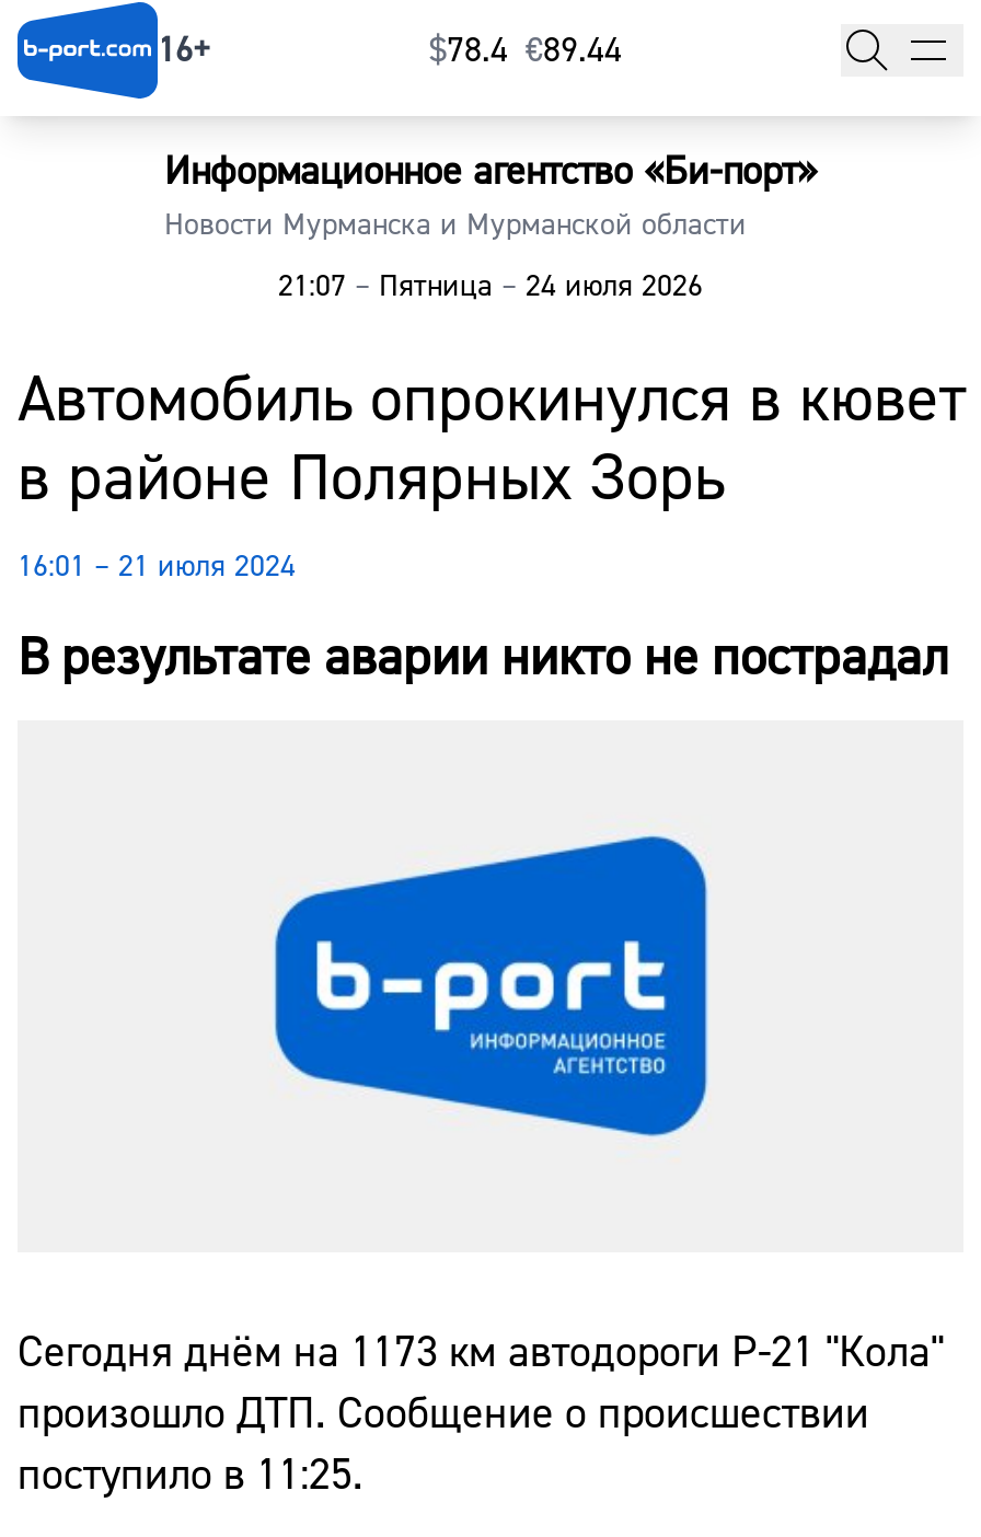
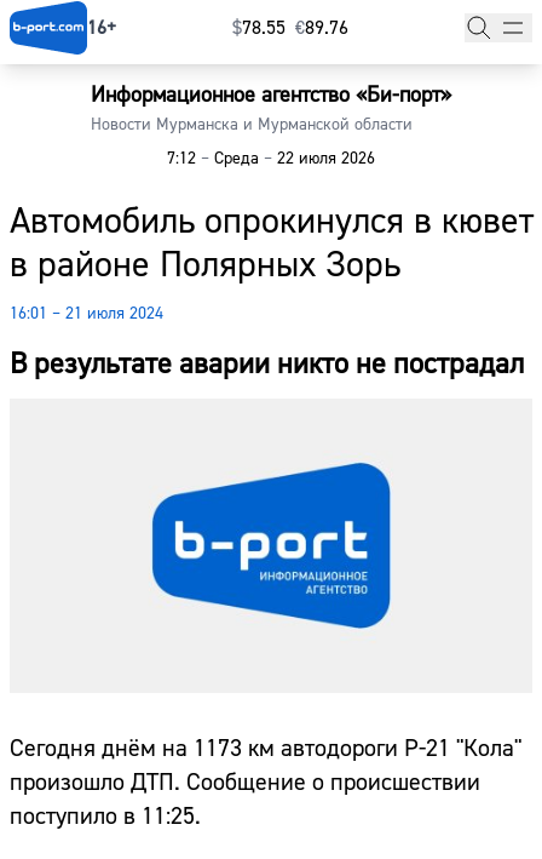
- $78.4 €89.44
+ $78.55 €89.76

- 21:07 – Пятница – 24 июля 2026
+ 7:12 – Среда – 22 июля 2026
